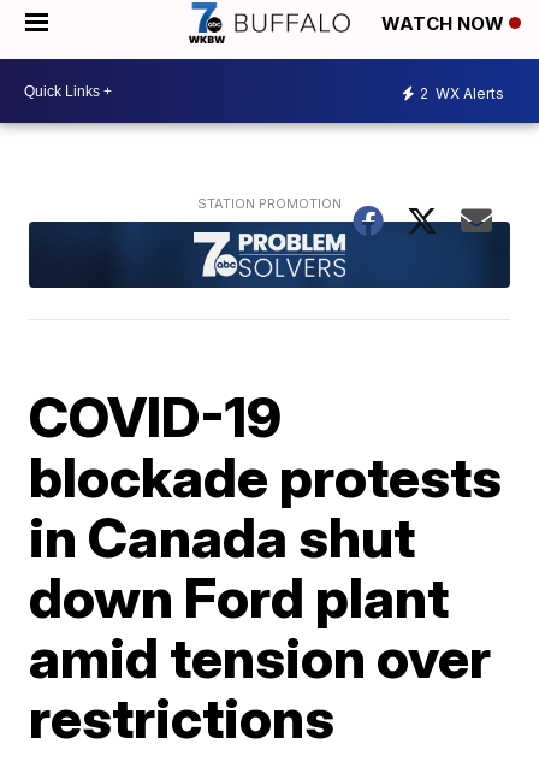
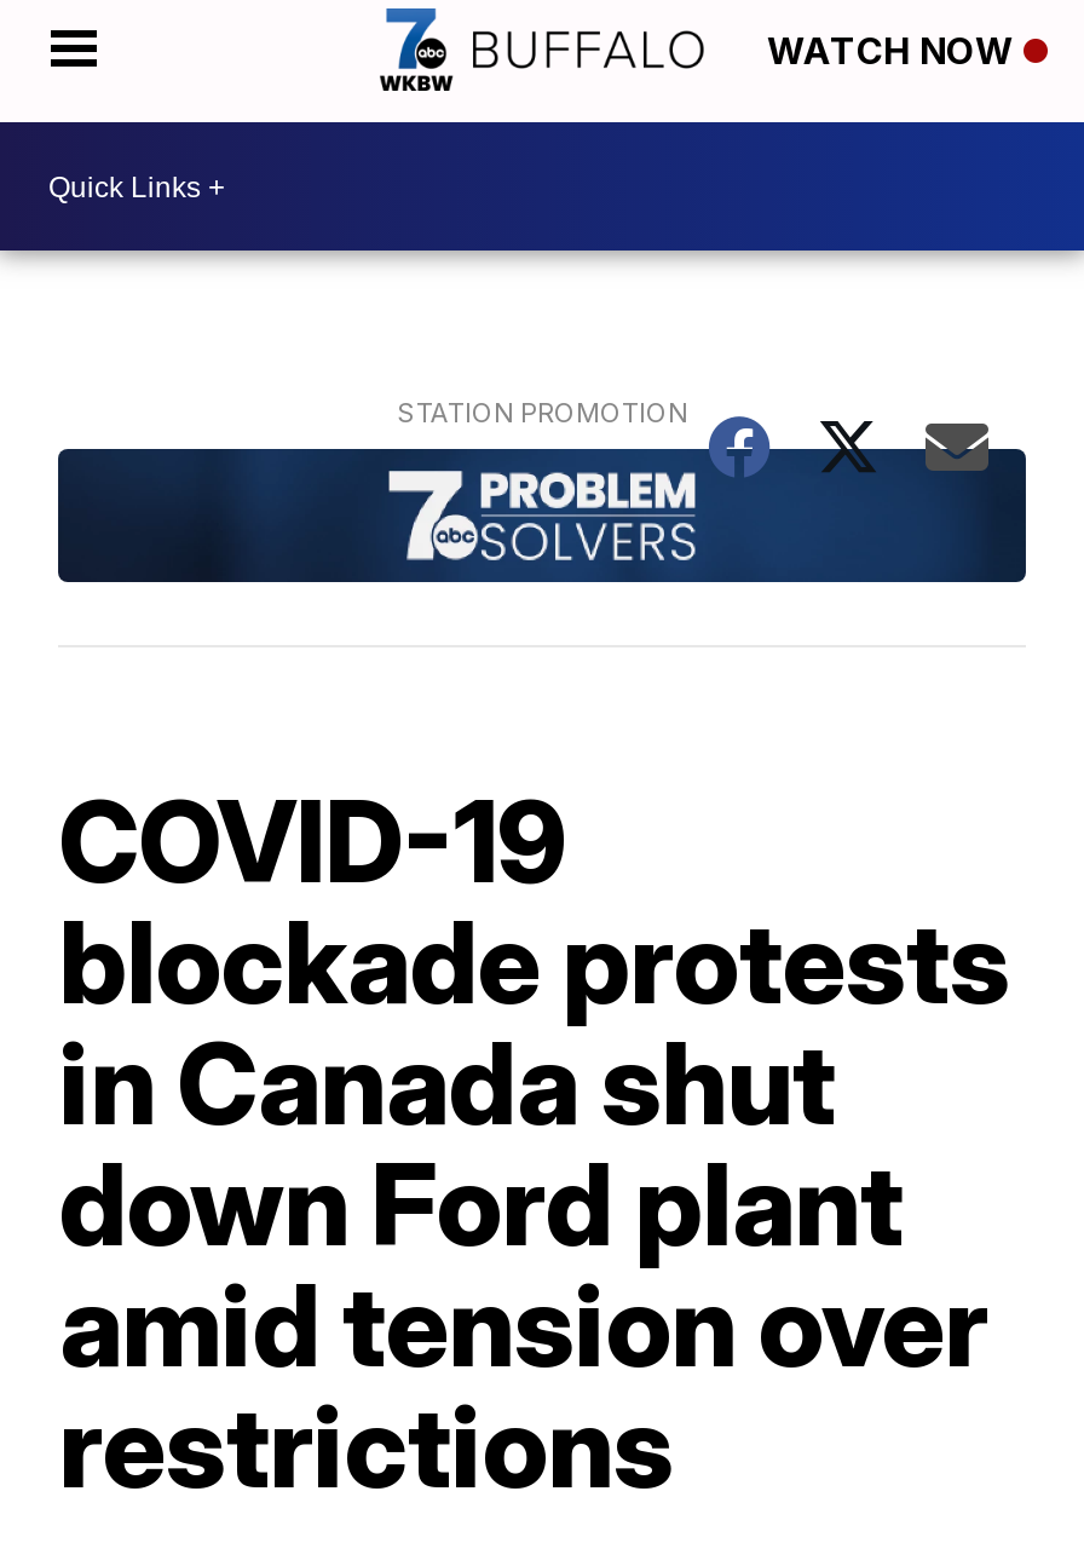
- 2 WX Alerts
